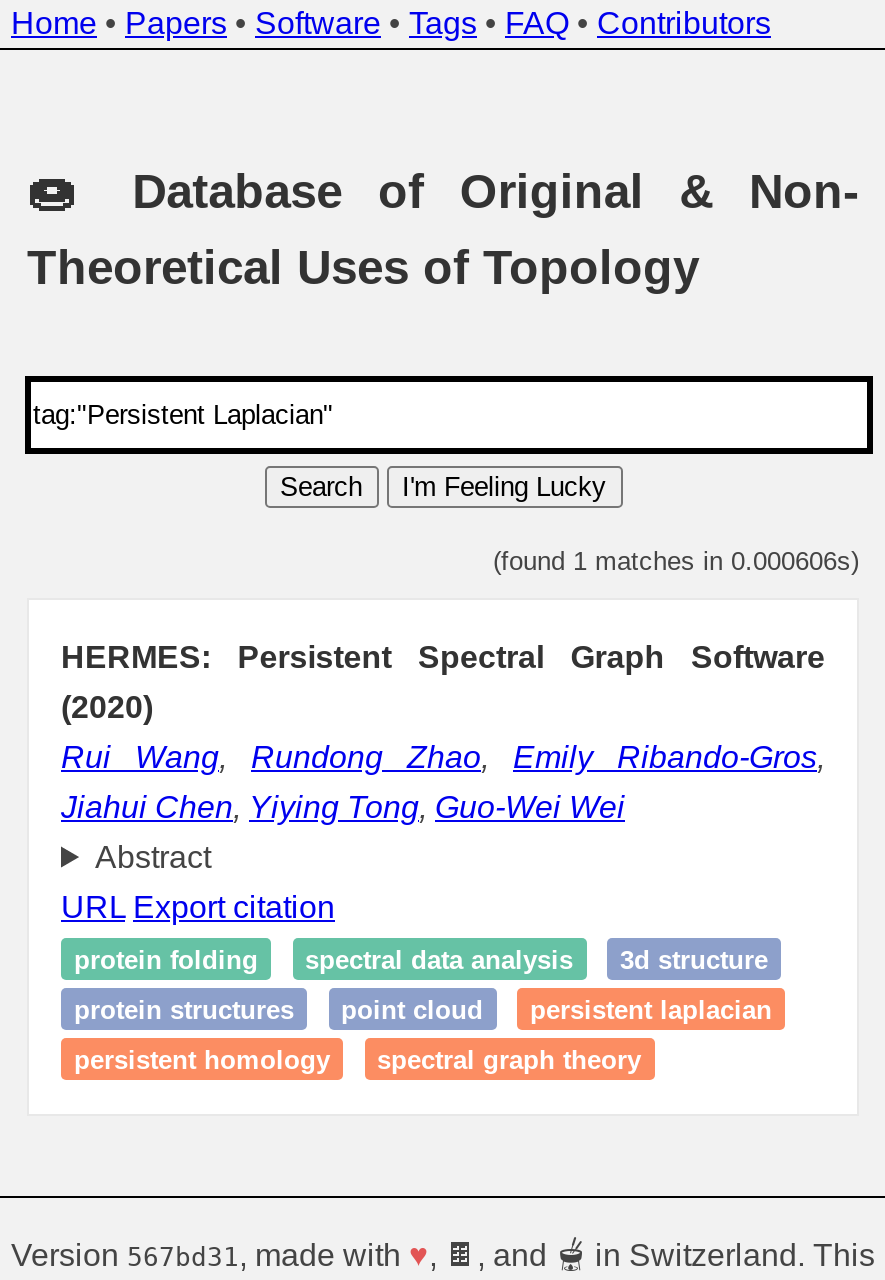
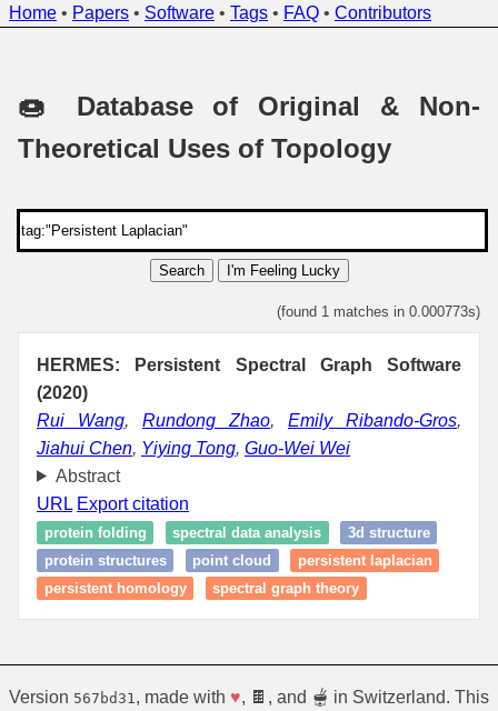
- (found 1 matches in 0.000606s)
+ (found 1 matches in 0.000773s)
